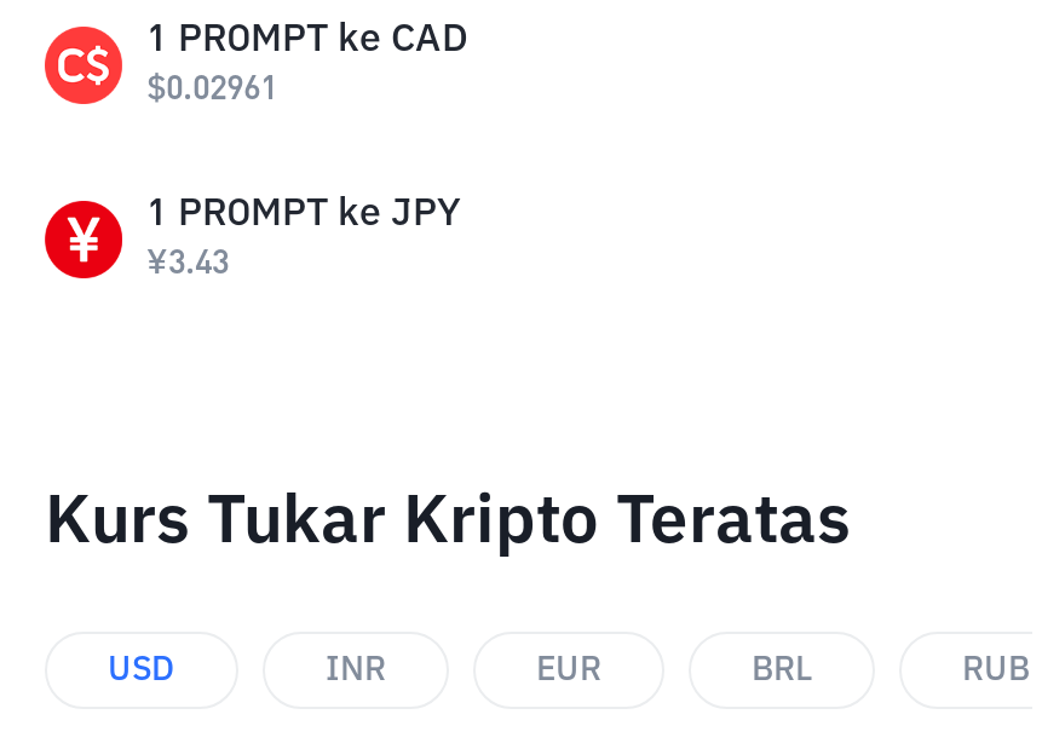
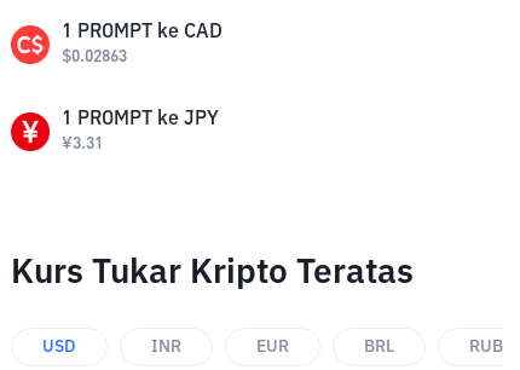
- $0.02961
+ $0.02863

- ¥3.43
+ ¥3.31
